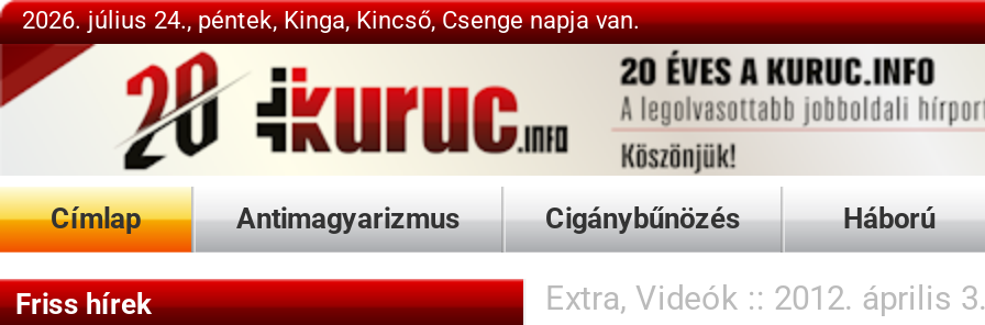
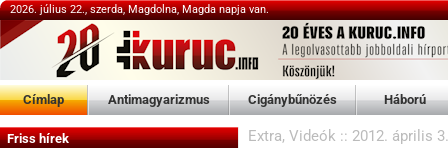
- 2026. július 24., péntek, Kinga, Kincső, Csenge napja van.
+ 2026. július 22., szerda, Magdolna, Magda napja van.
